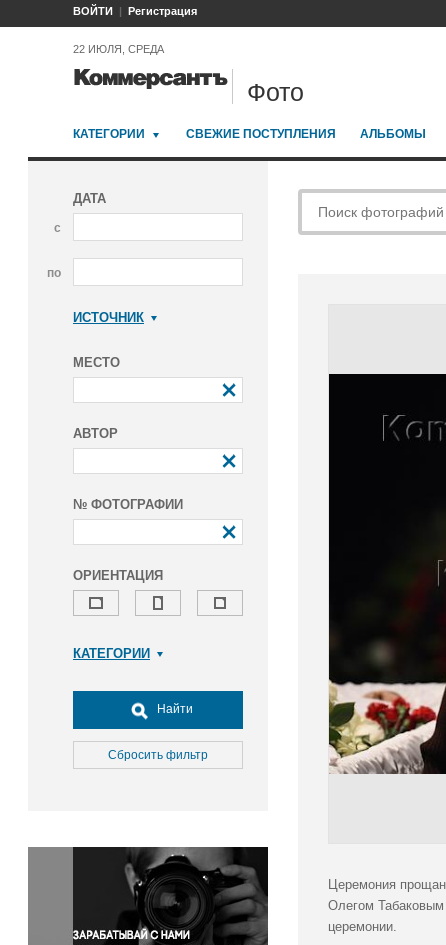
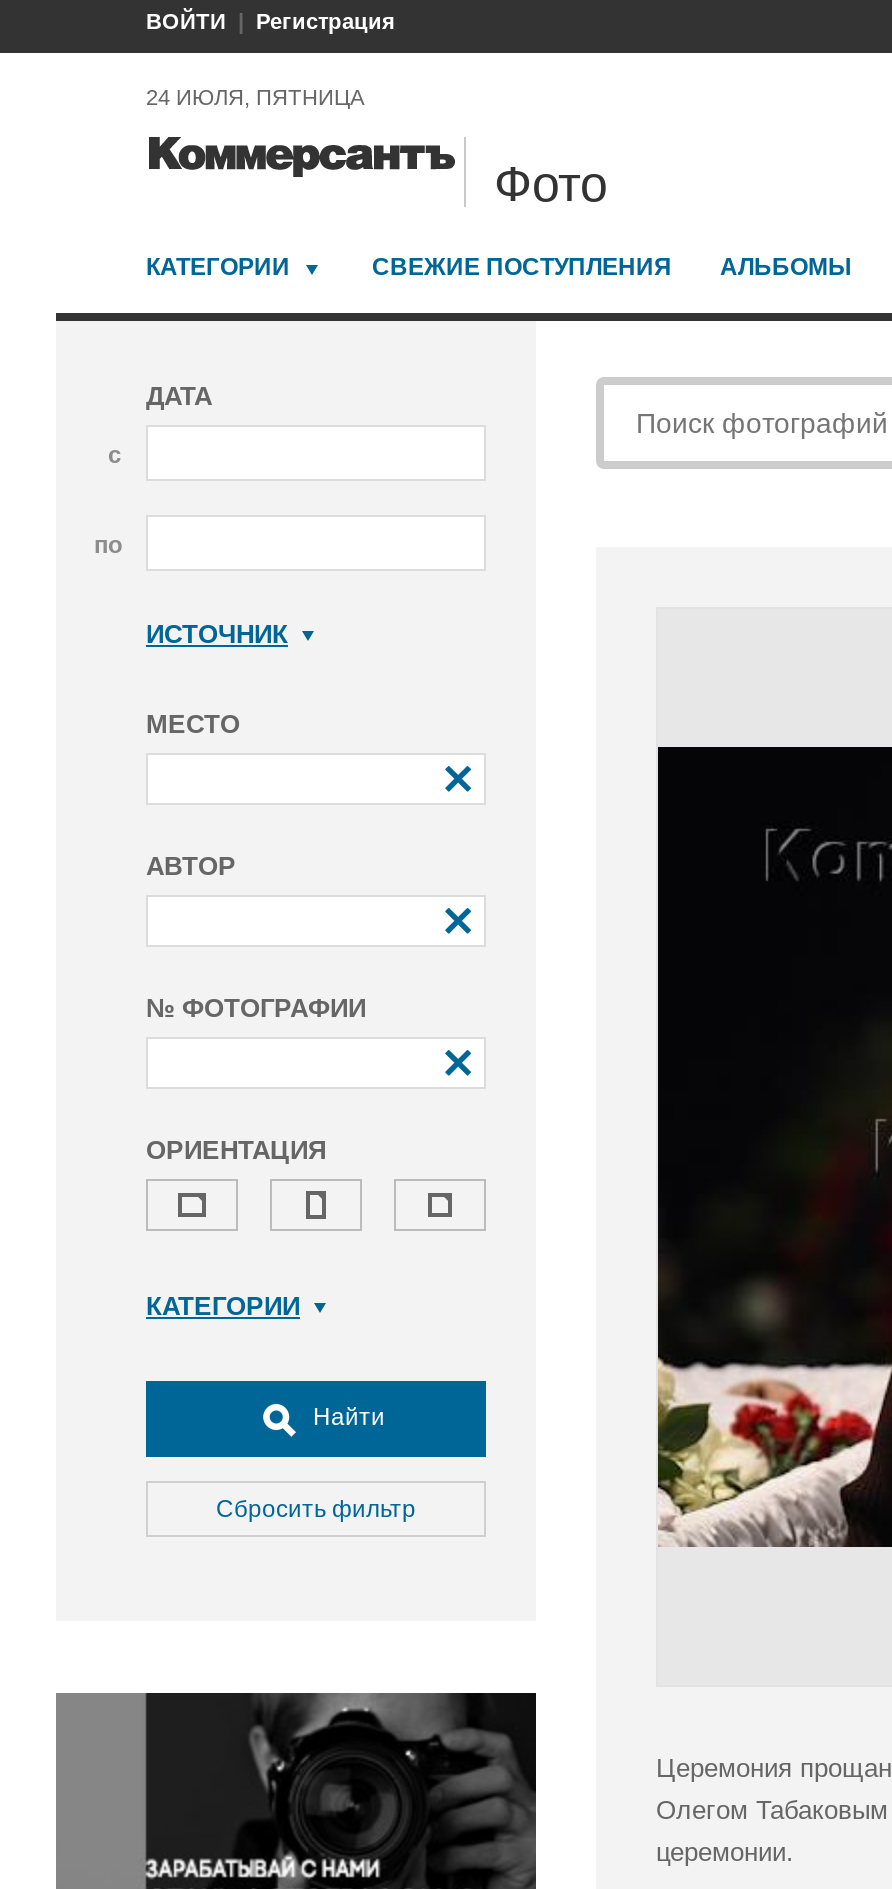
- 22 ИЮЛЯ, СРЕДА
+ 24 ИЮЛЯ, ПЯТНИЦА
